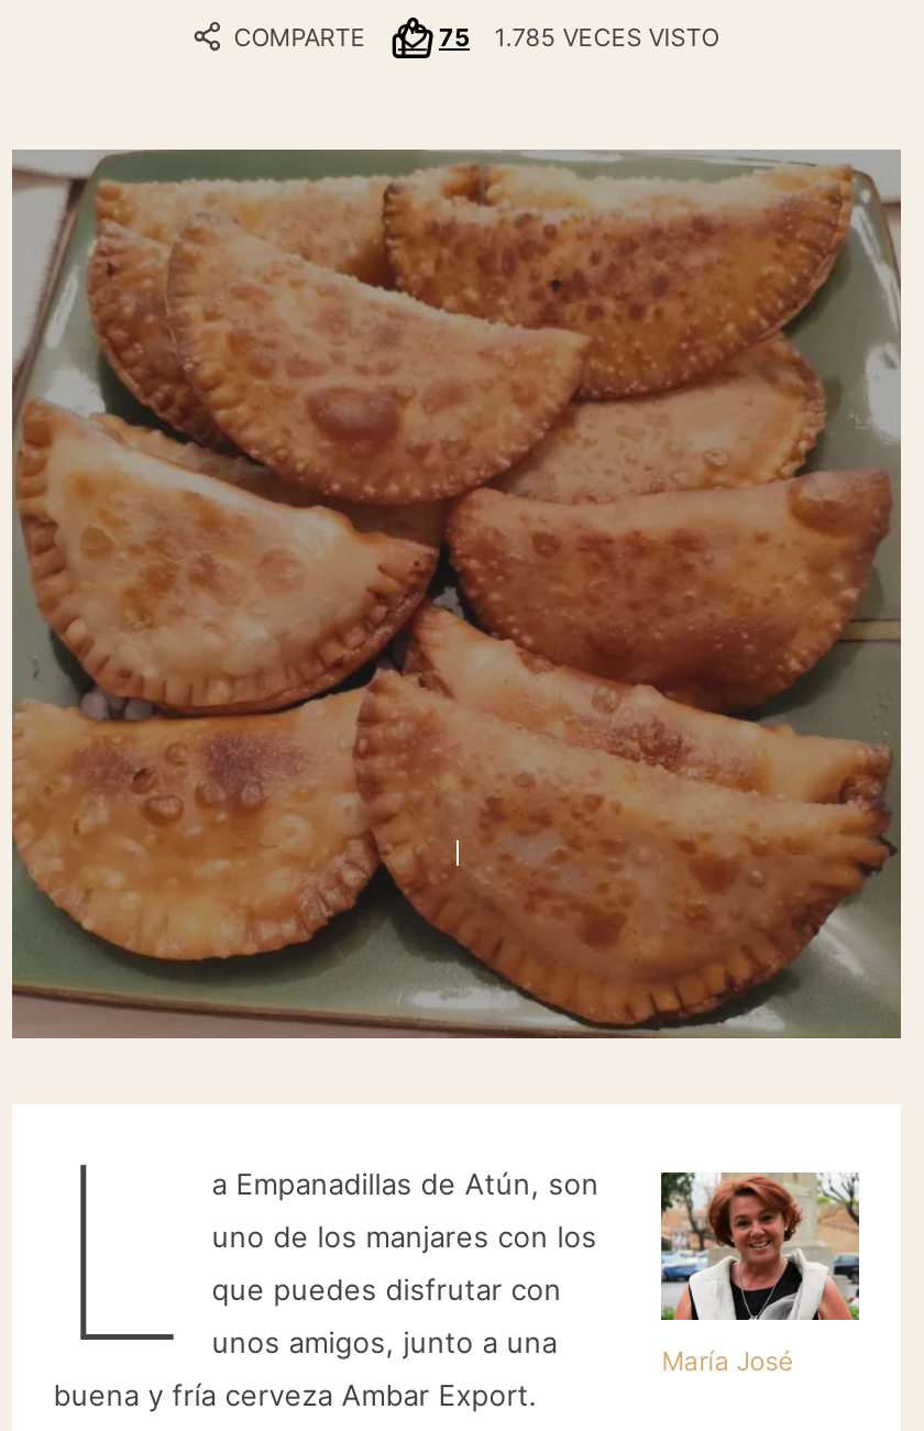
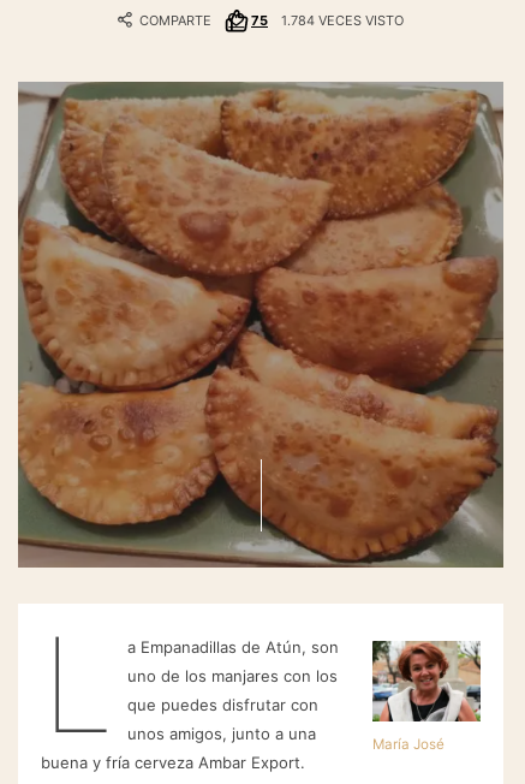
- 75 1.785 VECES VISTO
+ 75 1.784 VECES VISTO
